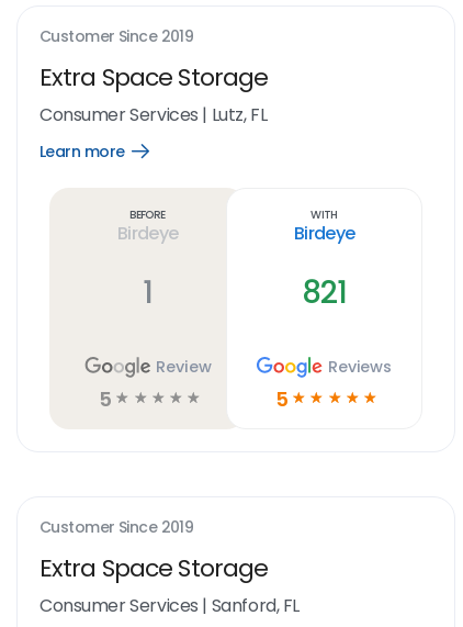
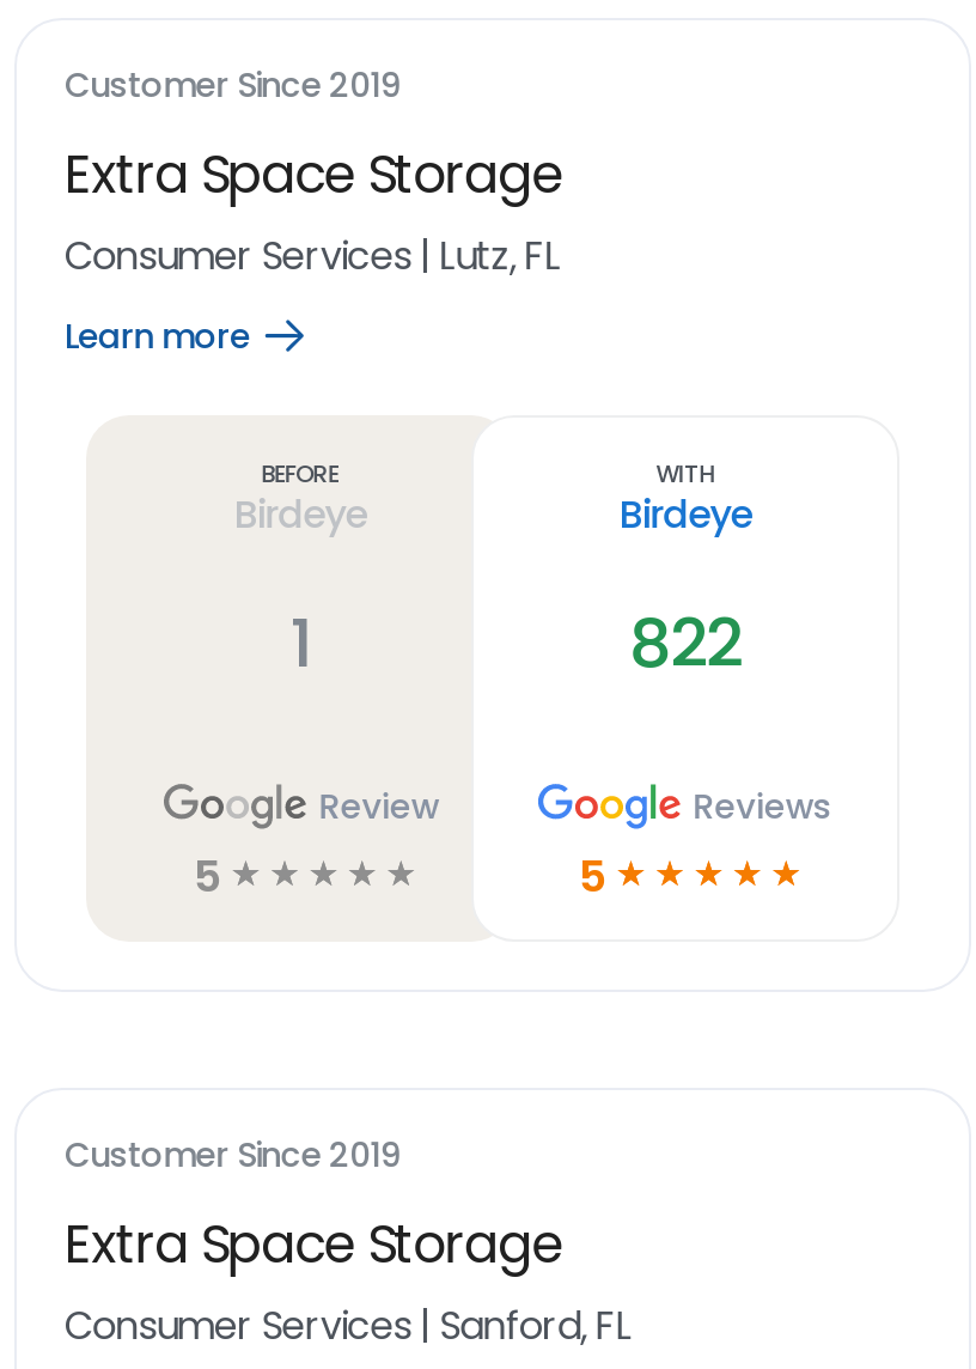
- 821
+ 822
